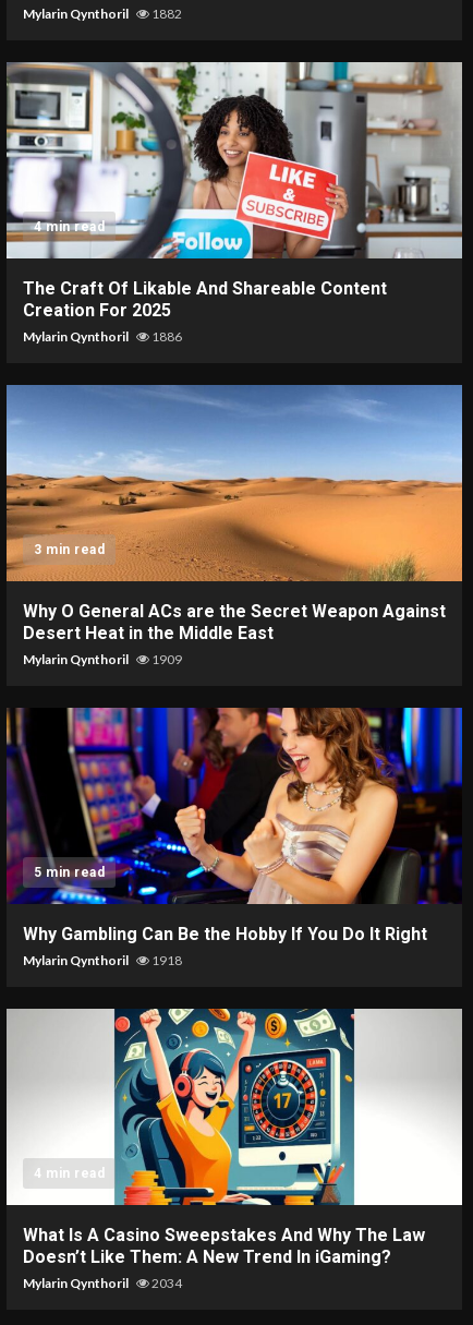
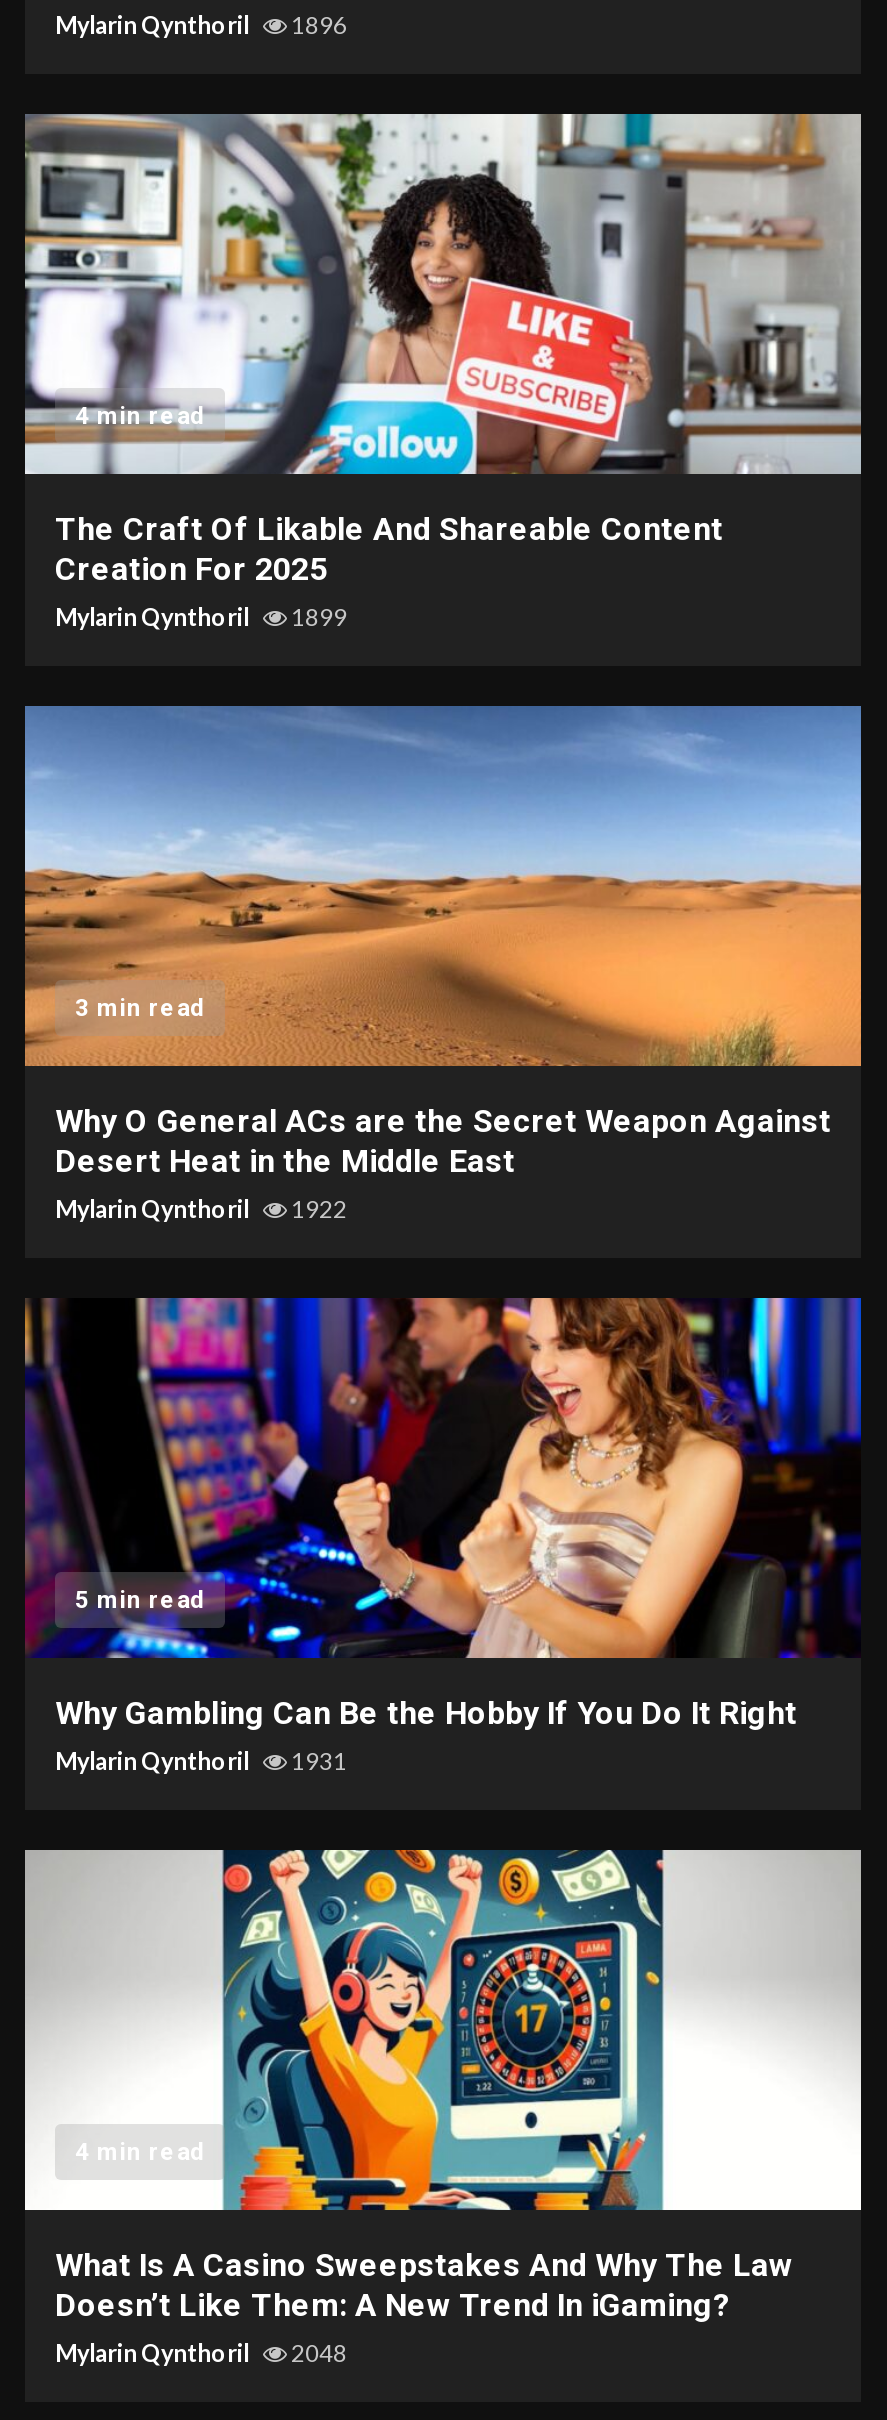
- Mylarin Qynthoril 1882
+ Mylarin Qynthoril 1896

- Mylarin Qynthoril 1886
+ Mylarin Qynthoril 1899

- Mylarin Qynthoril 1909
+ Mylarin Qynthoril 1922

- Mylarin Qynthoril 1918
+ Mylarin Qynthoril 1931

- Mylarin Qynthoril 2034
+ Mylarin Qynthoril 2048
